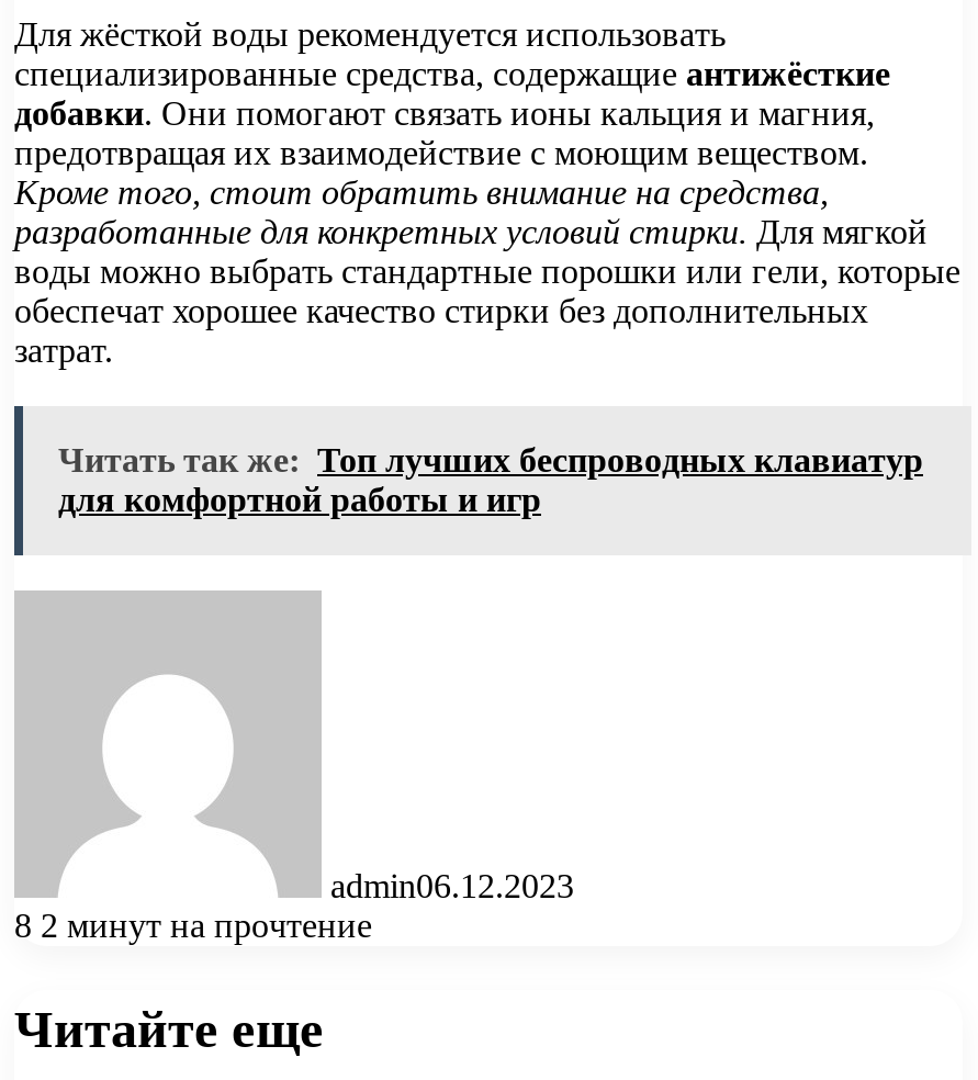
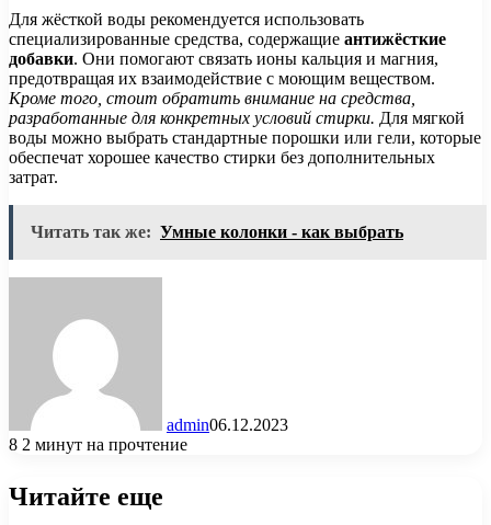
- Читать так же: Топ лучших беспроводных клавиатур
- для комфортной работы и игр
+ Читать так же: Умные колонки - как выбрать
